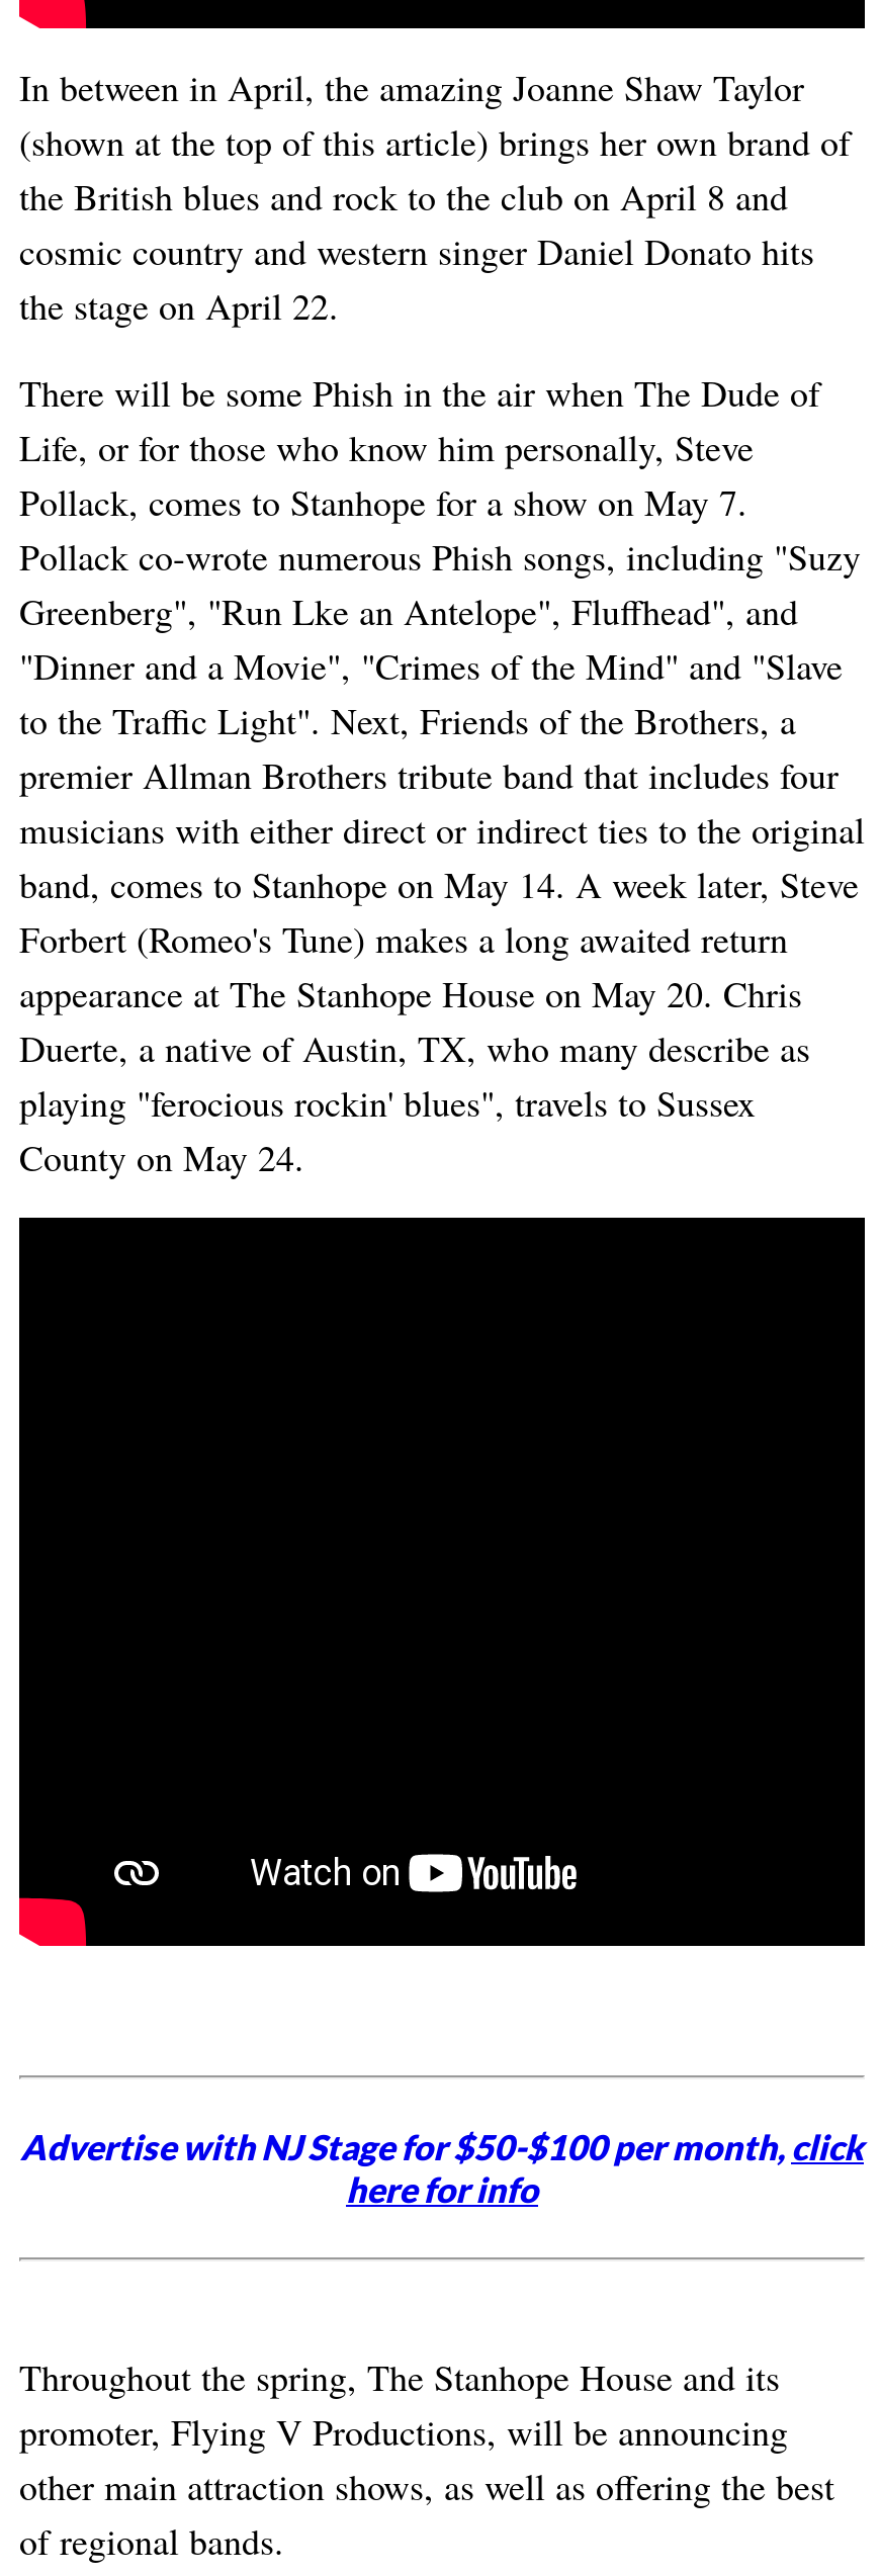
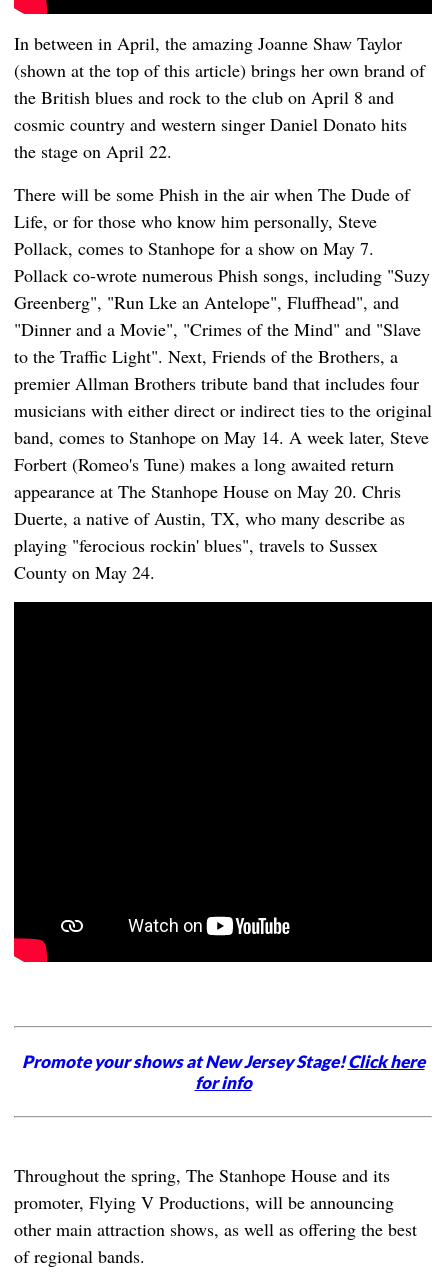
- Advertise with NJ Stage for $50-$100 per month, click
- here for info
+ Promote your shows at New Jersey Stage! Click here
+ for info
